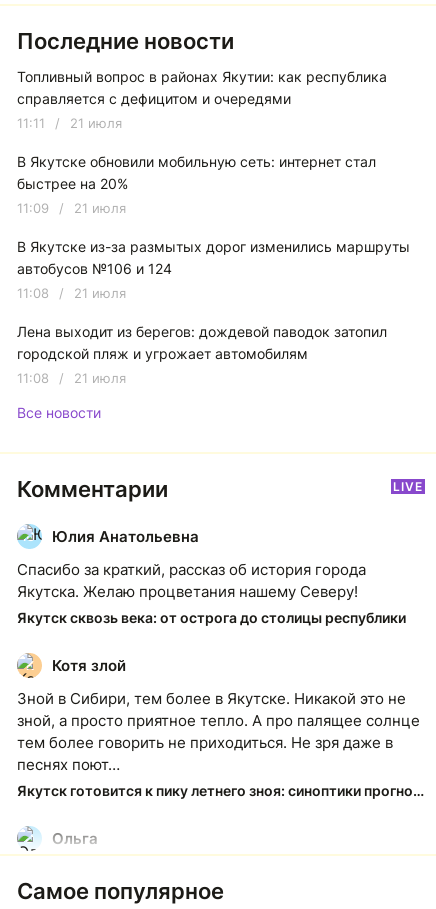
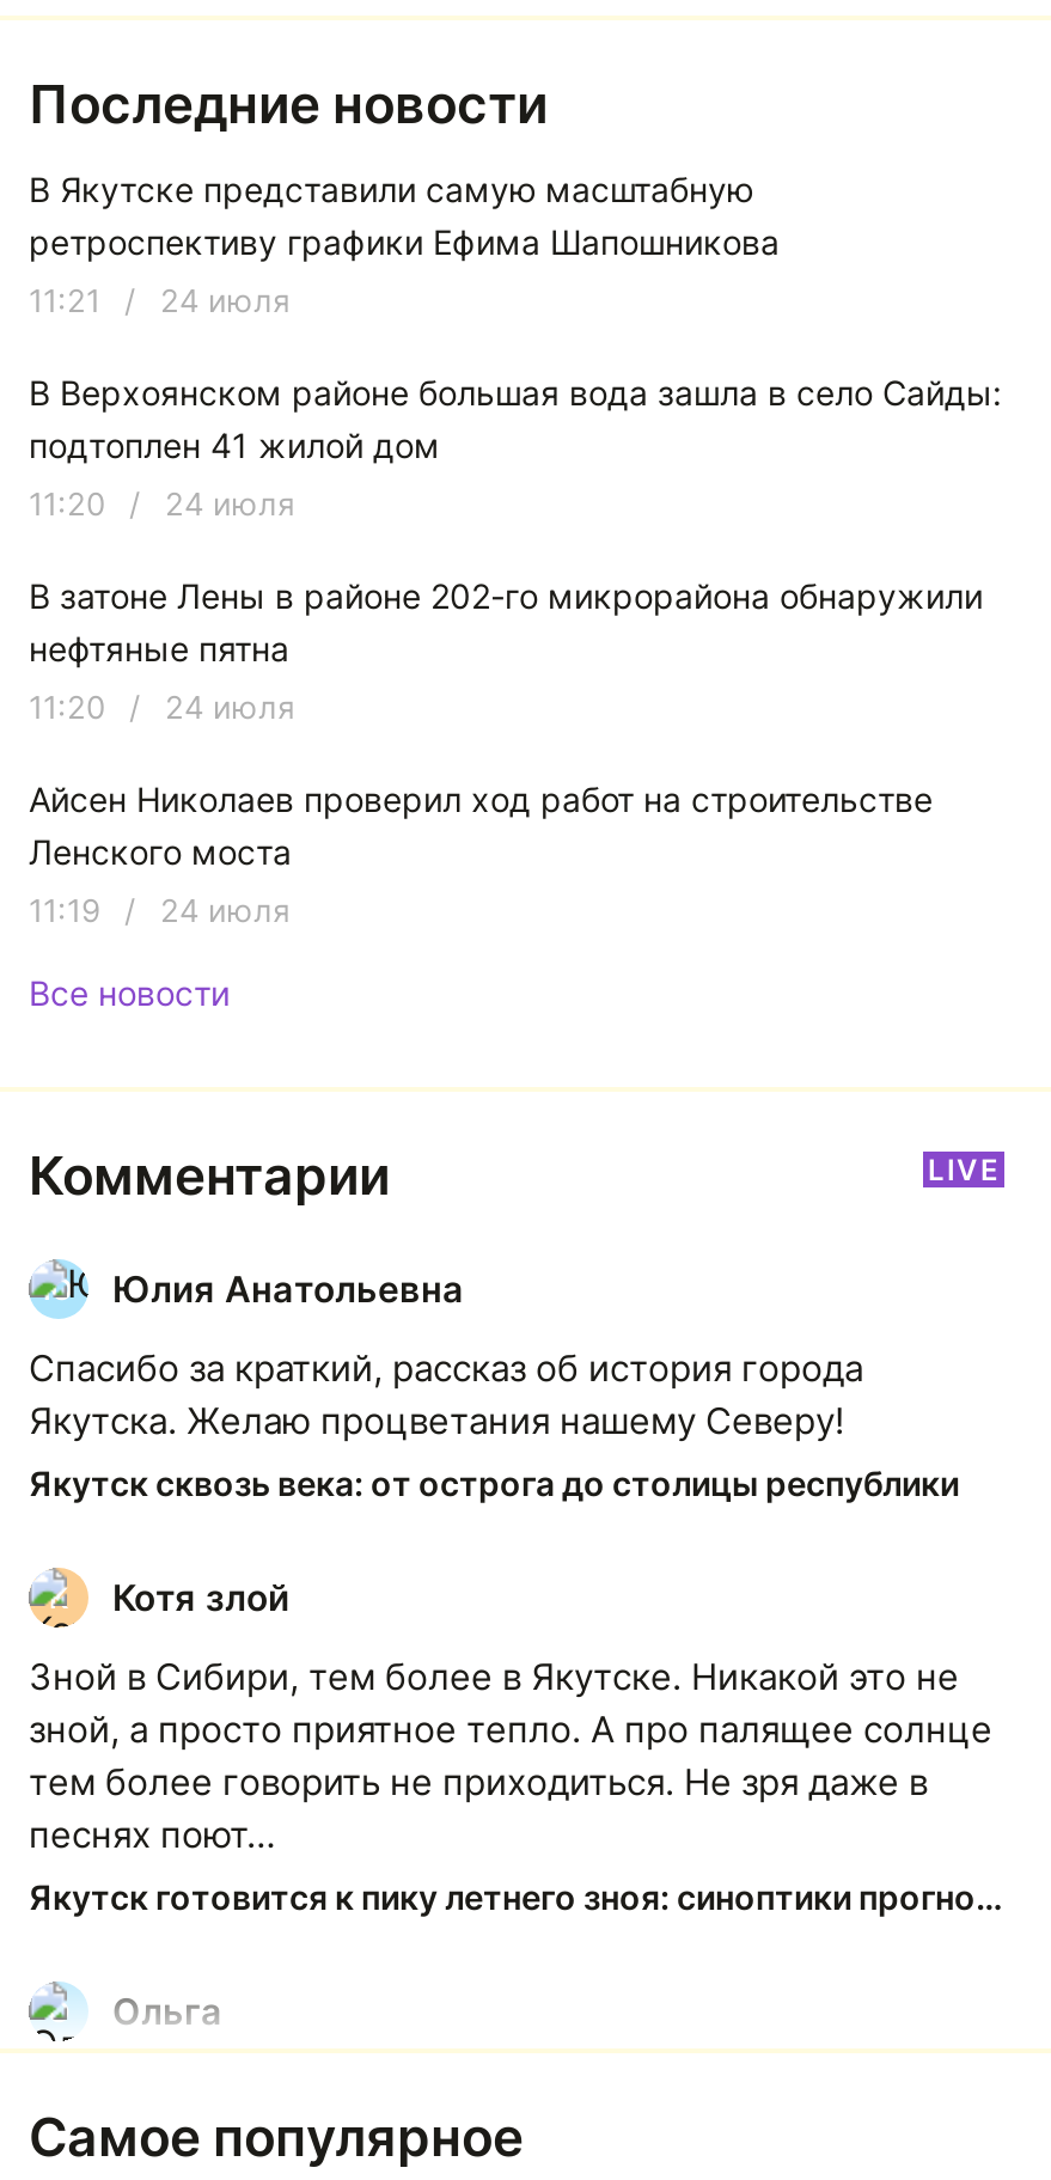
- Топливный вопрос в районах Якутии: как республика
- справляется с дефицитом и очередями
+ В Якутске представили самую масштабную
+ ретроспективу графики Ефима Шапошникова

- 11:11 / 21 июля
+ 11:21 / 24 июля

- В Якутске обновили мобильную сеть: интернет стал
- быстрее на 20%
+ В Верхоянском районе большая вода зашла в село Сайды:
+ подтоплен 41 жилой дом

- 11:09 / 21 июля
+ 11:20 / 24 июля

- В Якутске из-за размытых дорог изменились маршруты
- автобусов №106 и 124
+ В затоне Лены в районе 202-го микрорайона обнаружили
+ нефтяные пятна

- 11:08 / 21 июля
+ 11:20 / 24 июля

- Лена выходит из берегов: дождевой паводок затопил
- городской пляж и угрожает автомобилям
+ Айсен Николаев проверил ход работ на строительстве
+ Ленского моста

- 11:08 / 21 июля
+ 11:19 / 24 июля
